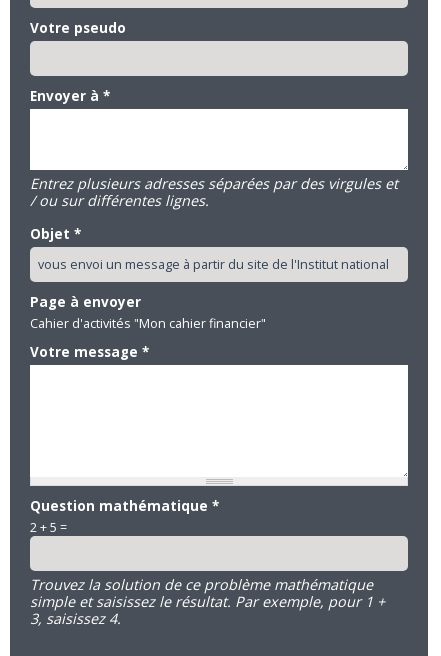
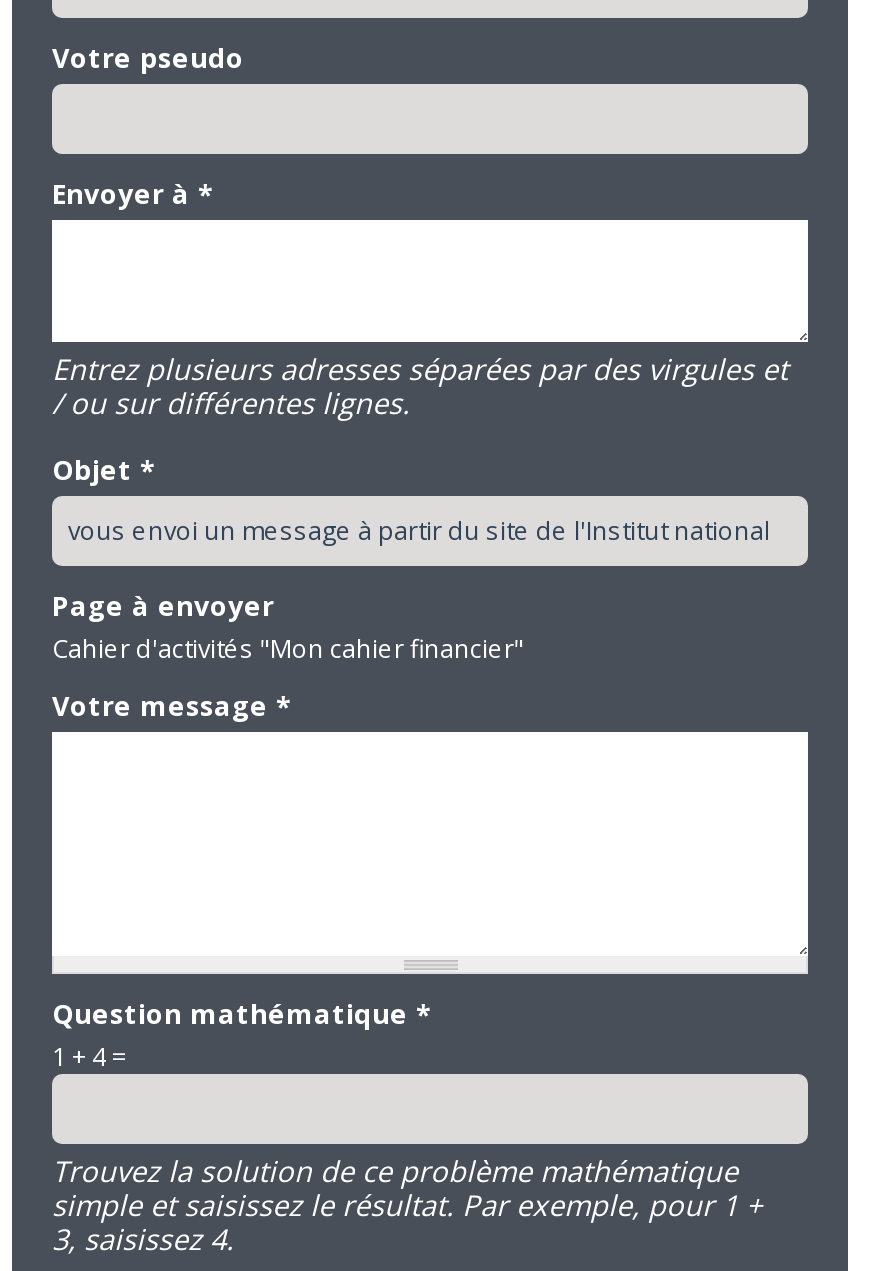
- 2 + 5 =
+ 1 + 4 =
